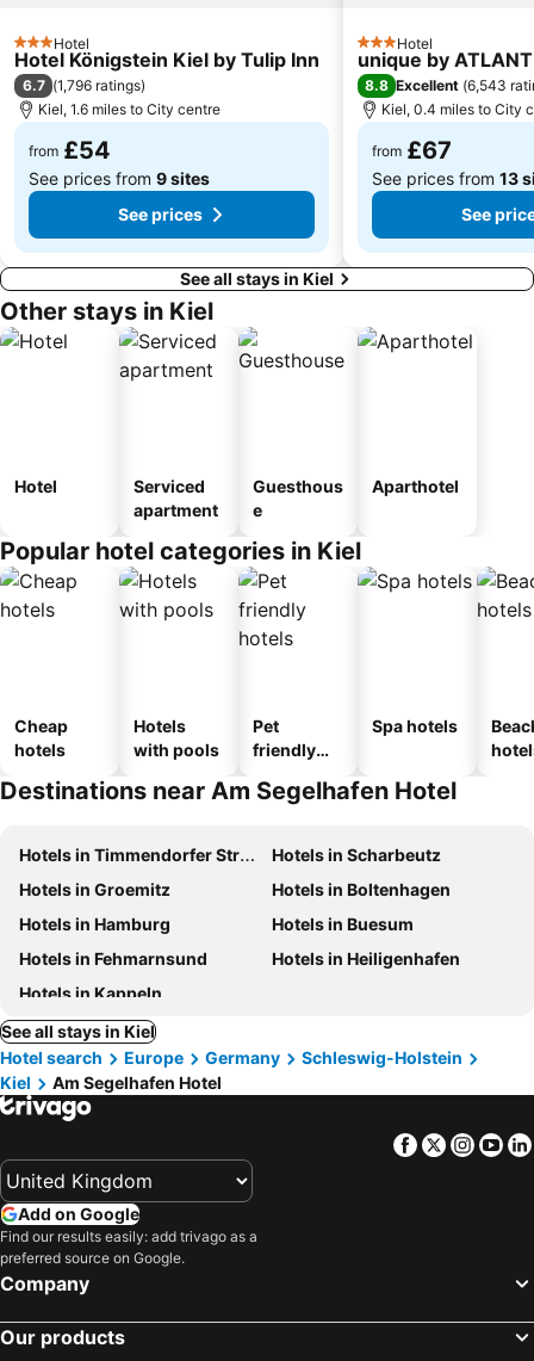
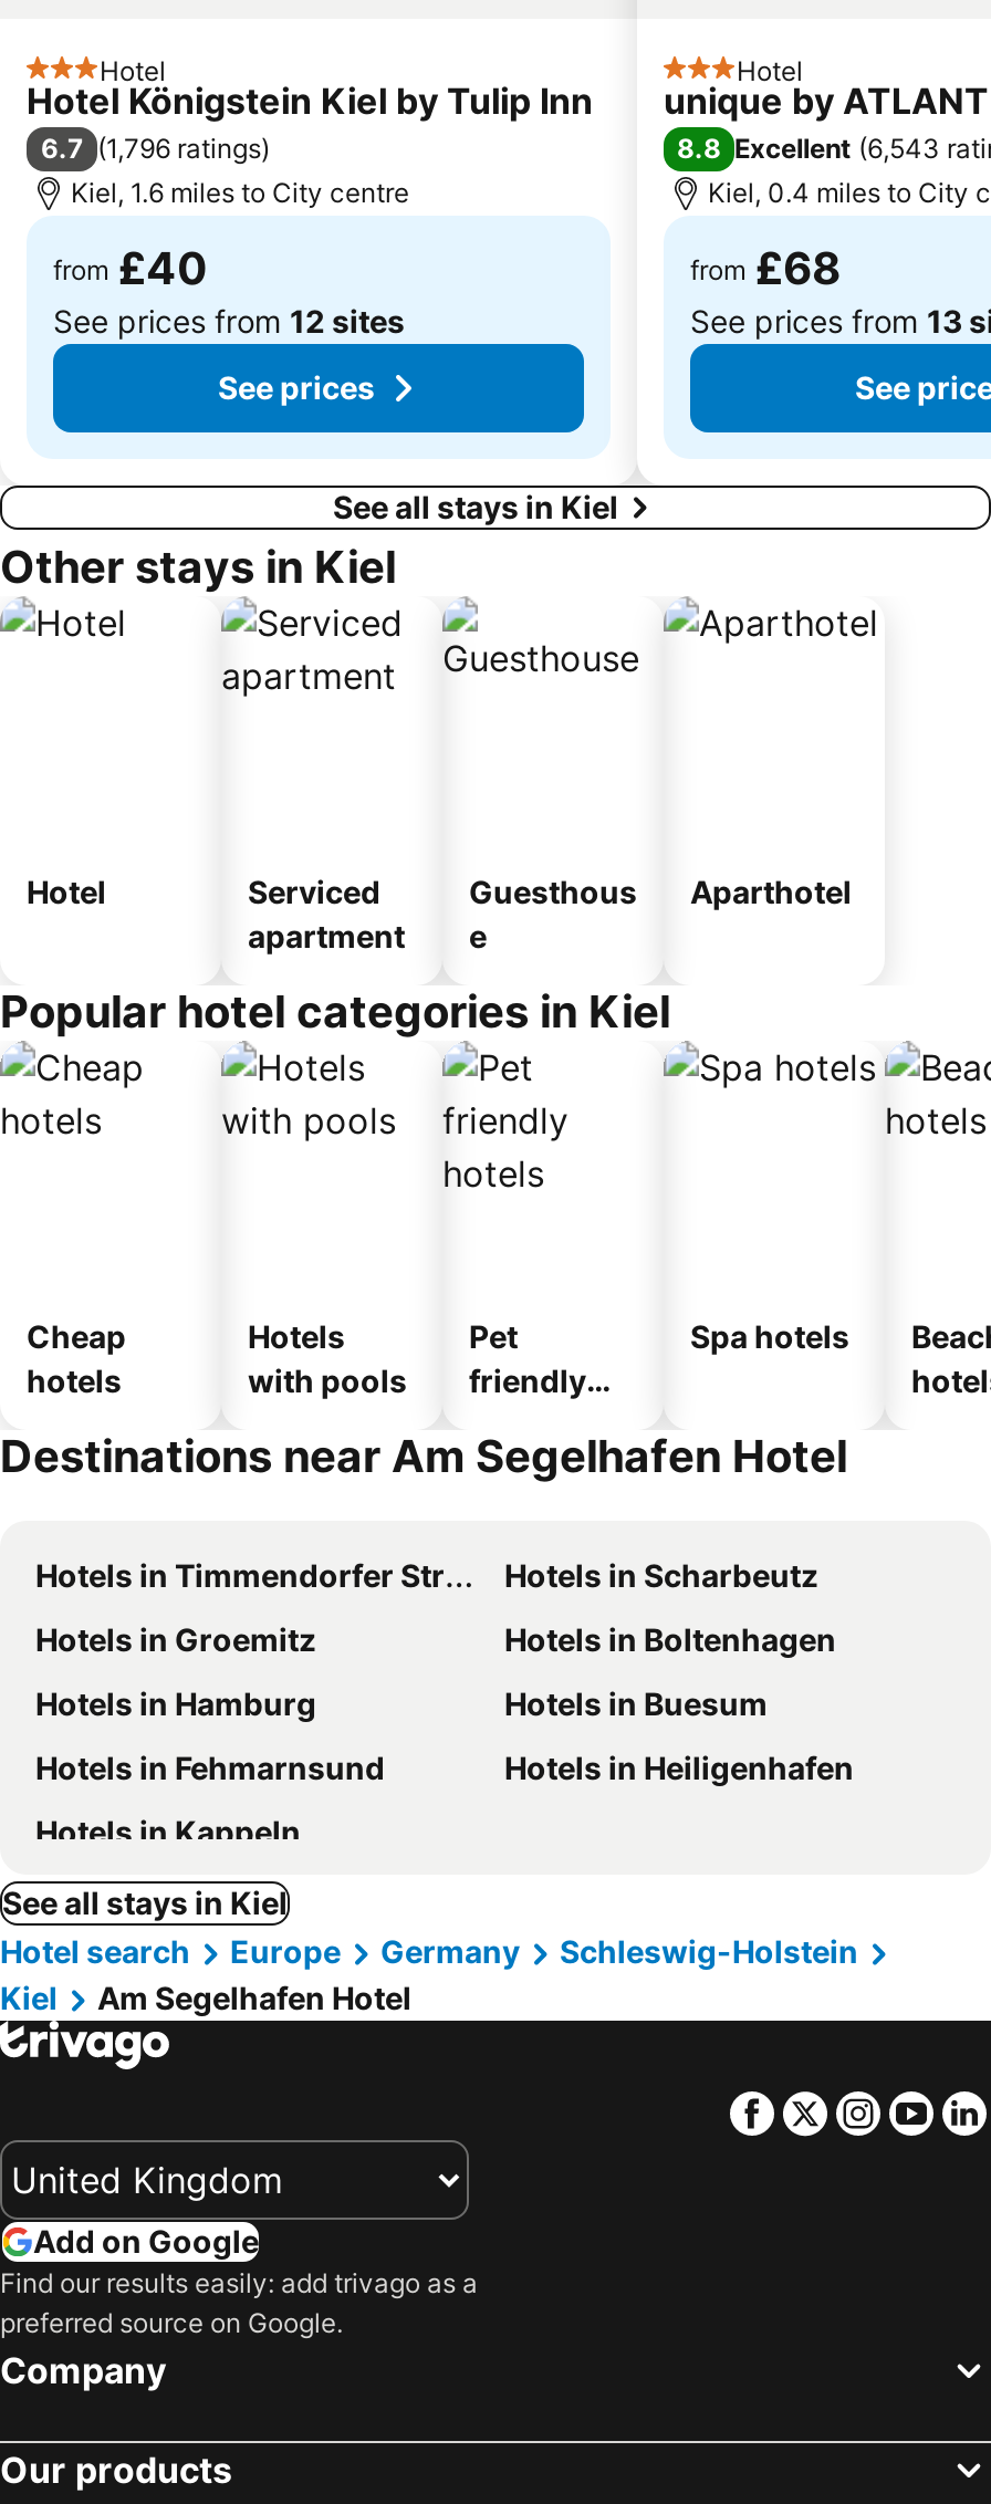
- from £54
+ from £40

- from £67
+ from £68

- See prices from 9 sites
+ See prices from 12 sites
